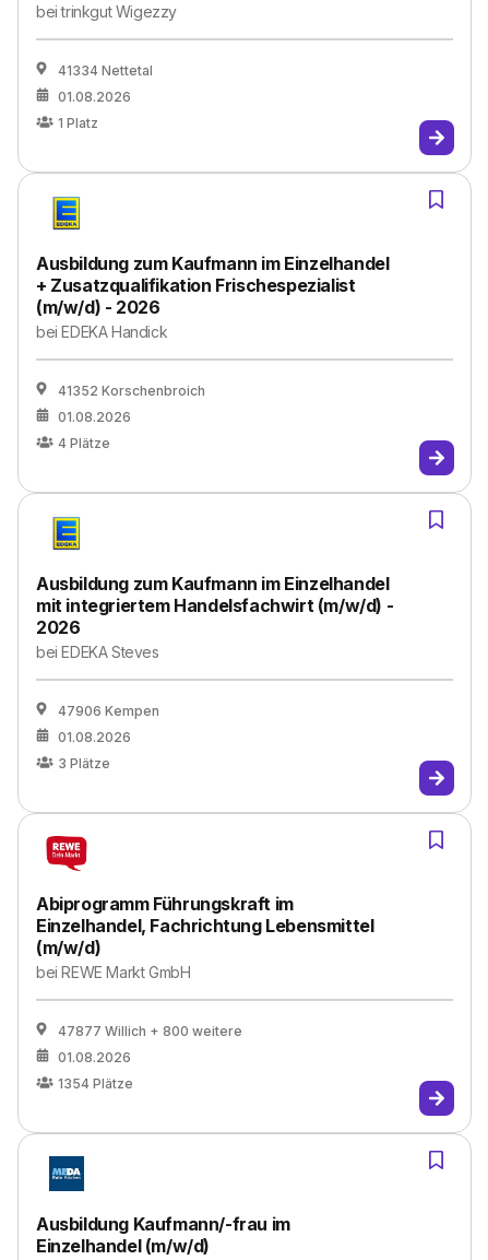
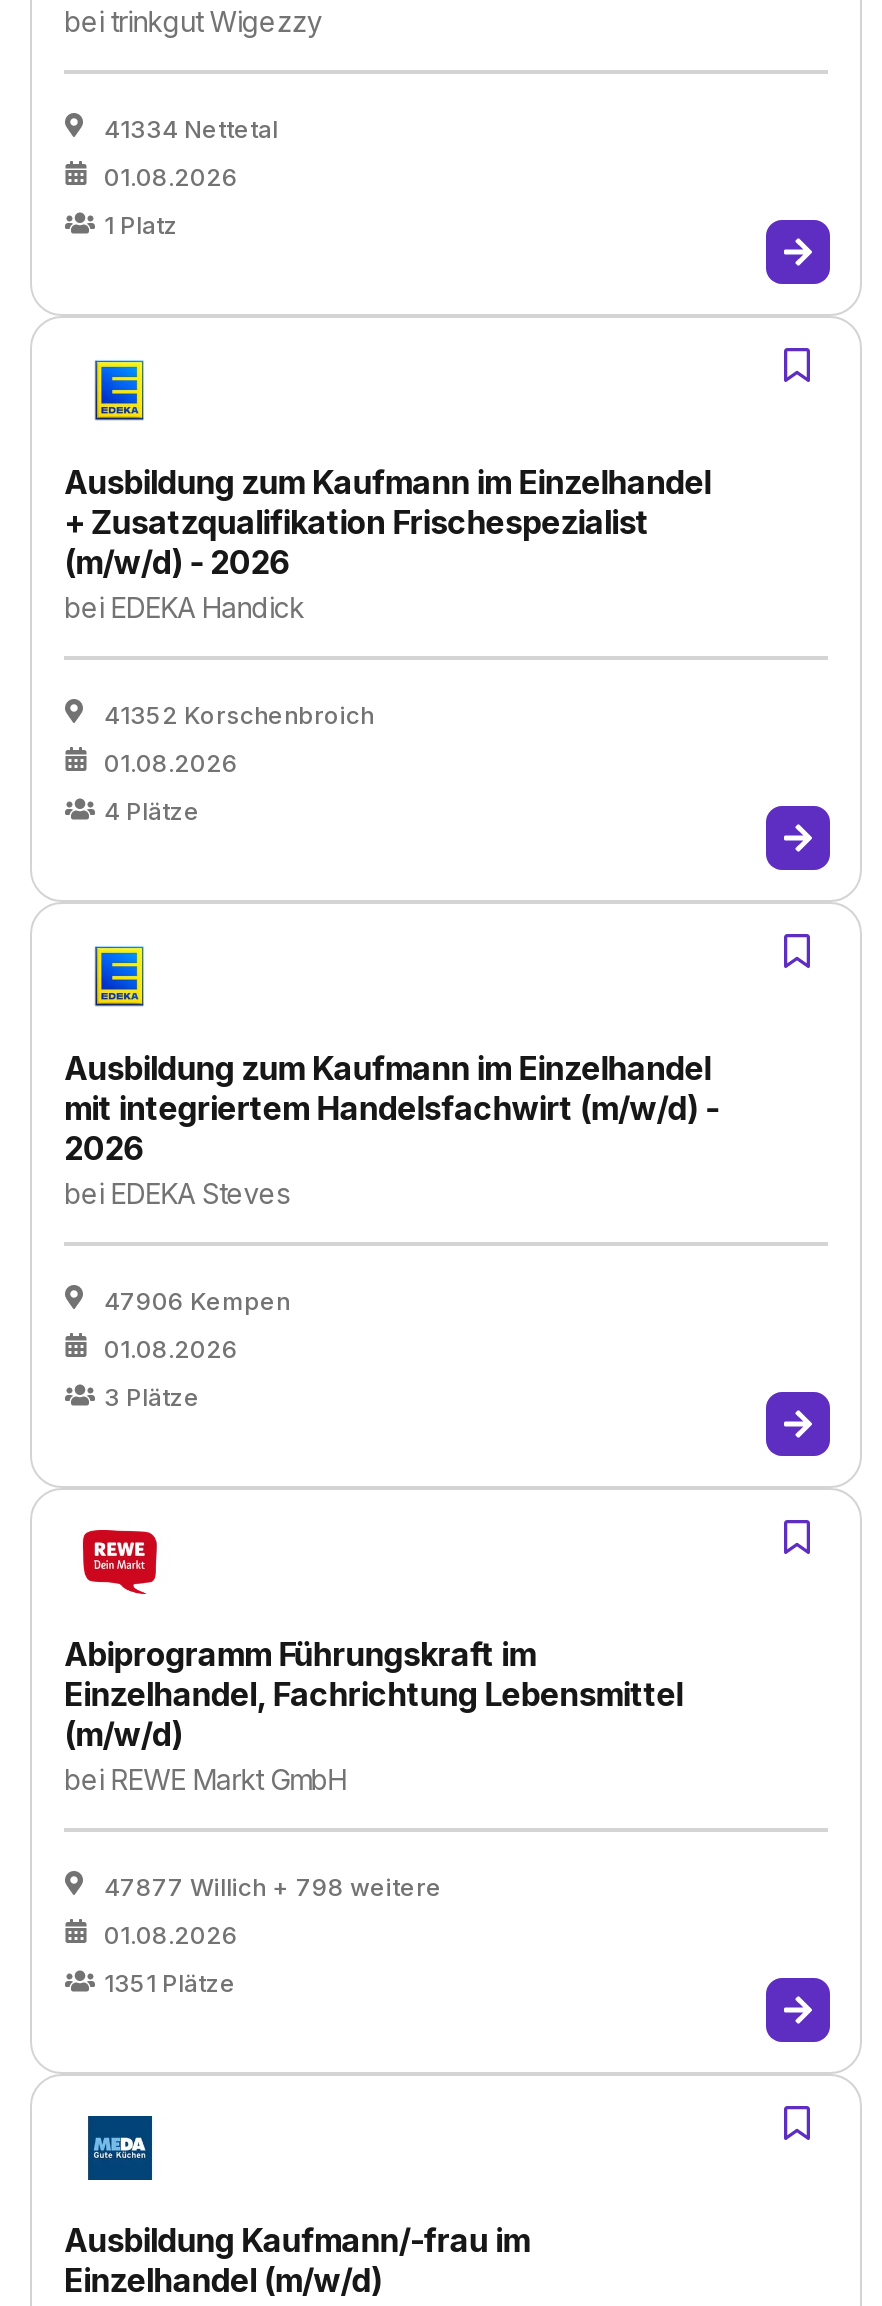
- 47877 Willich + 800 weitere
+ 47877 Willich + 798 weitere

- 1354 Plätze
+ 1351 Plätze
